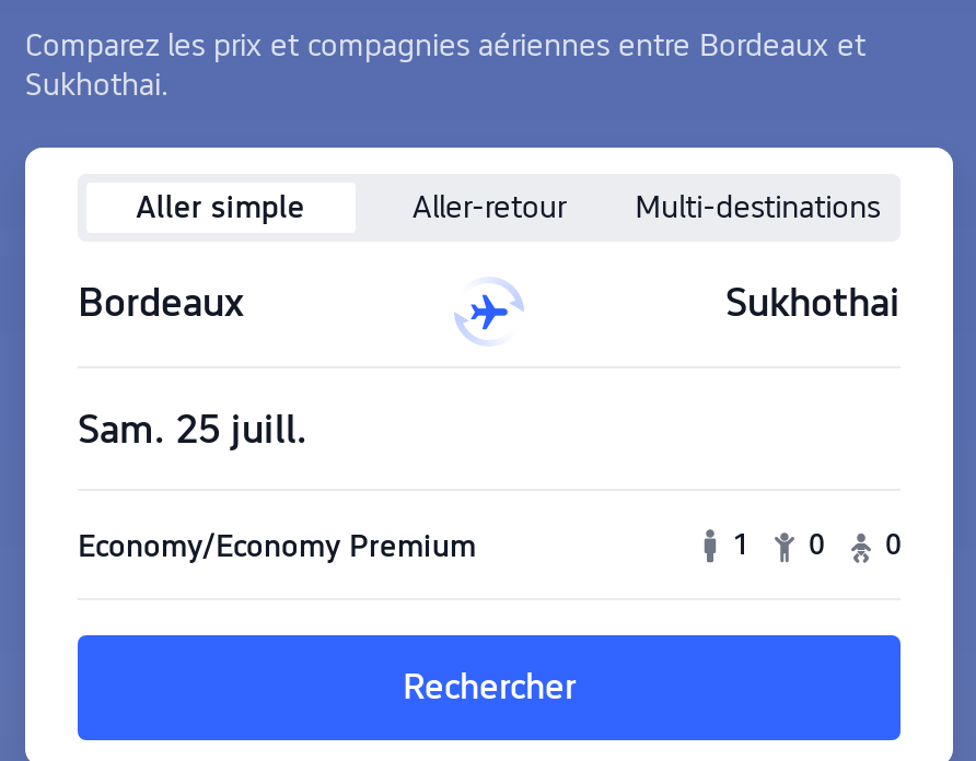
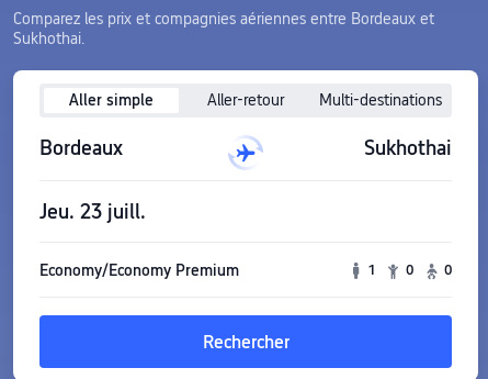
- Sam. 25 juill.
+ Jeu. 23 juill.
